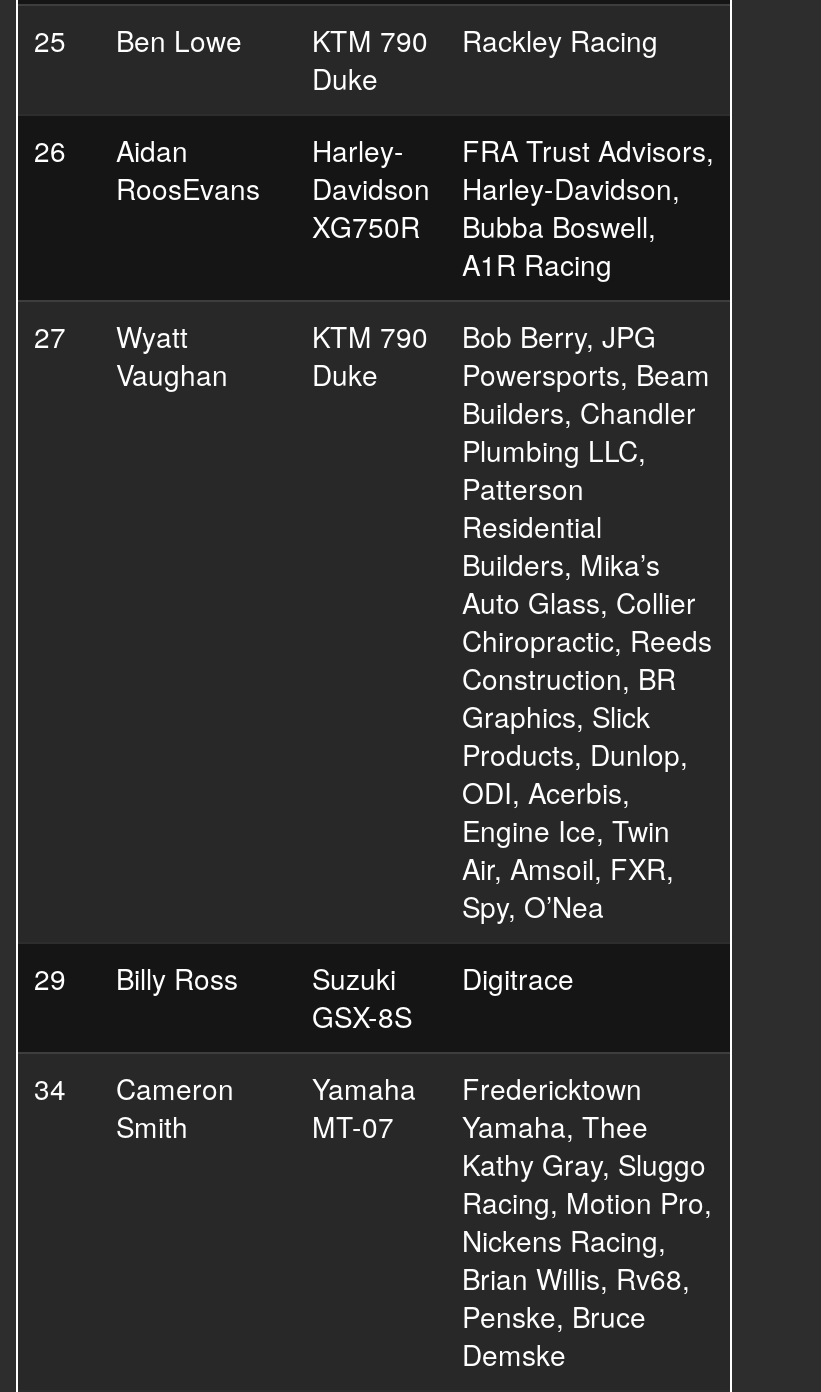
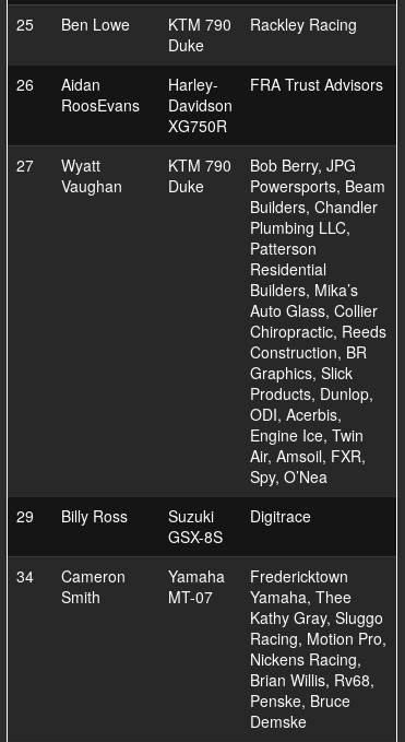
- FRA Trust Advisors,
- Harley-Davidson,
- Bubba Boswell,
- A1R Racing
+ FRA Trust Advisors
